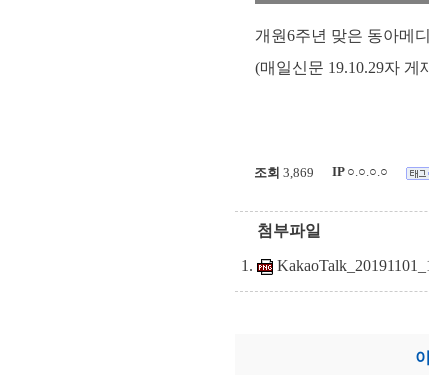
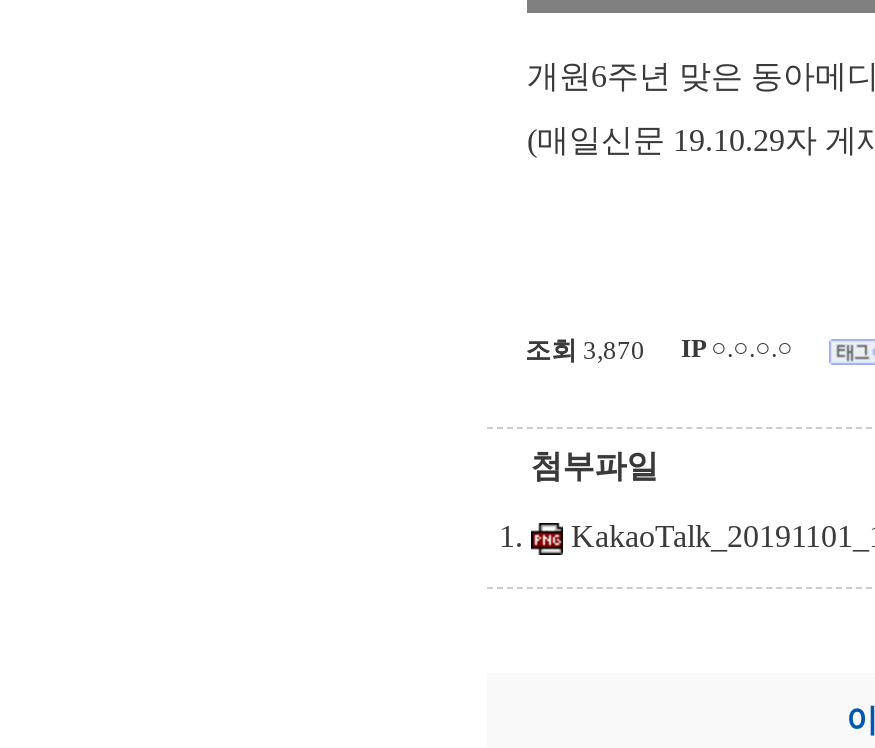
- 조회 3,869
+ 조회 3,870
